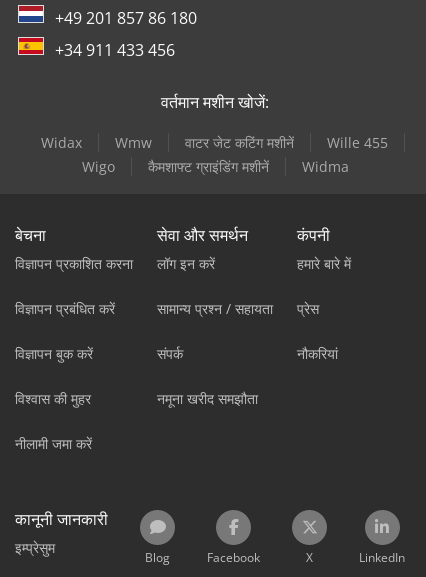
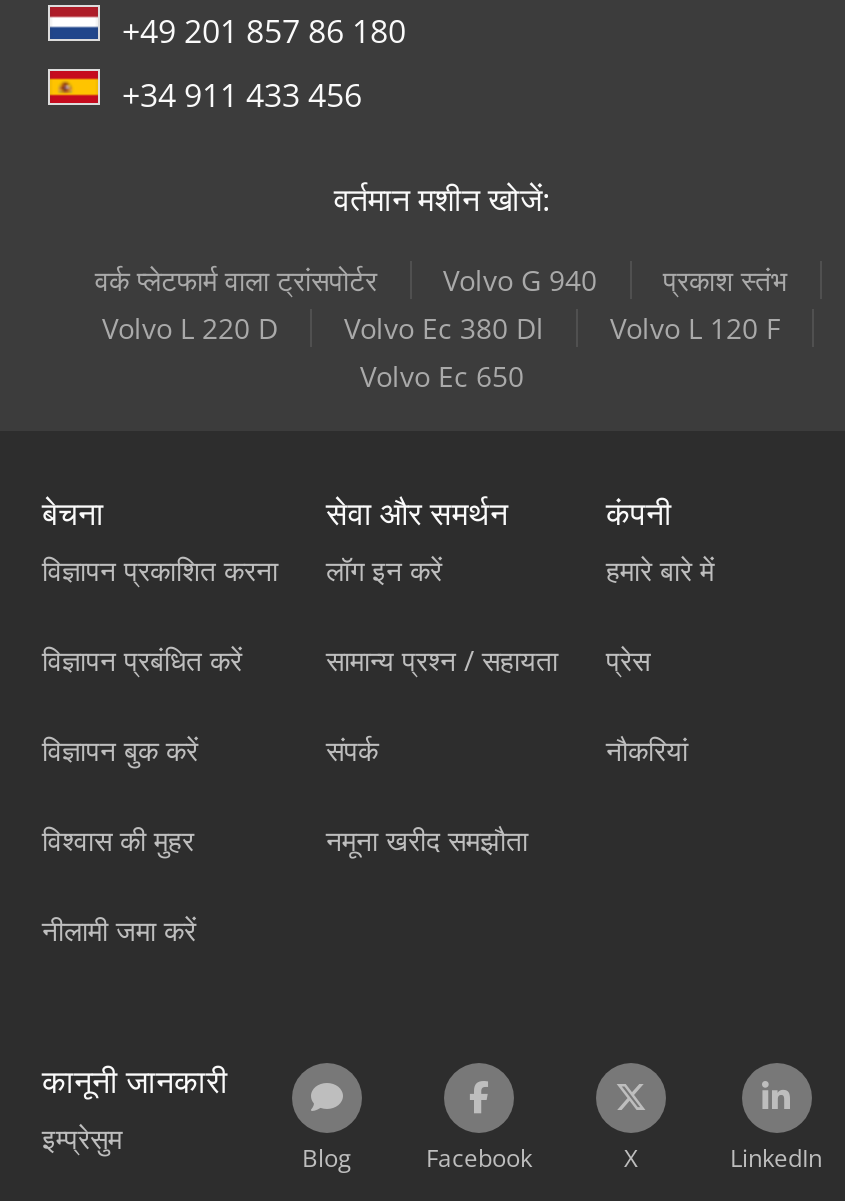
- Widax
- Wmw
- वाटर जेट कटिंग मशीनें
- Wille 455
- Wigo
- कैमशाफ्ट ग्राइंडिंग मशीनें
- Widma
+ वर्क प्लेटफार्म वाला ट्रांसपोर्टर
+ Volvo G 940
+ प्रकाश स्तंभ
+ Volvo L 220 D
+ Volvo Ec 380 Dl
+ Volvo L 120 F
+ Volvo Ec 650
